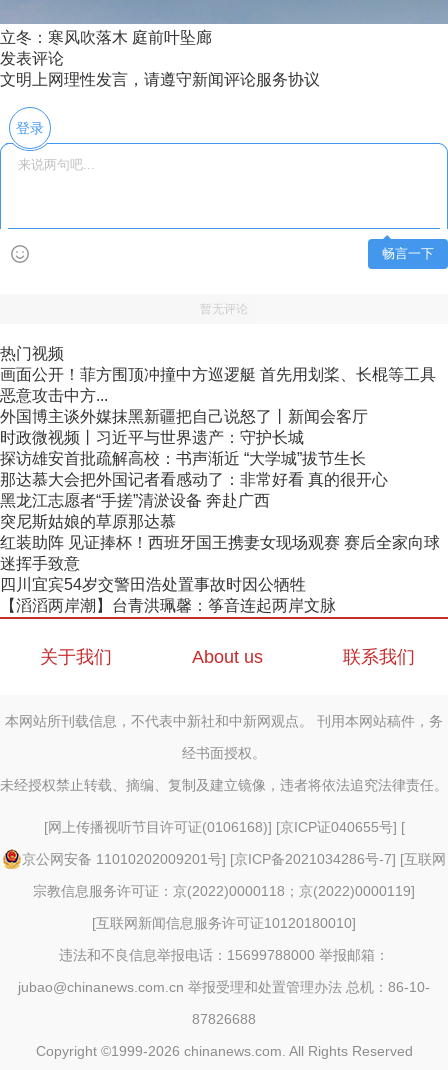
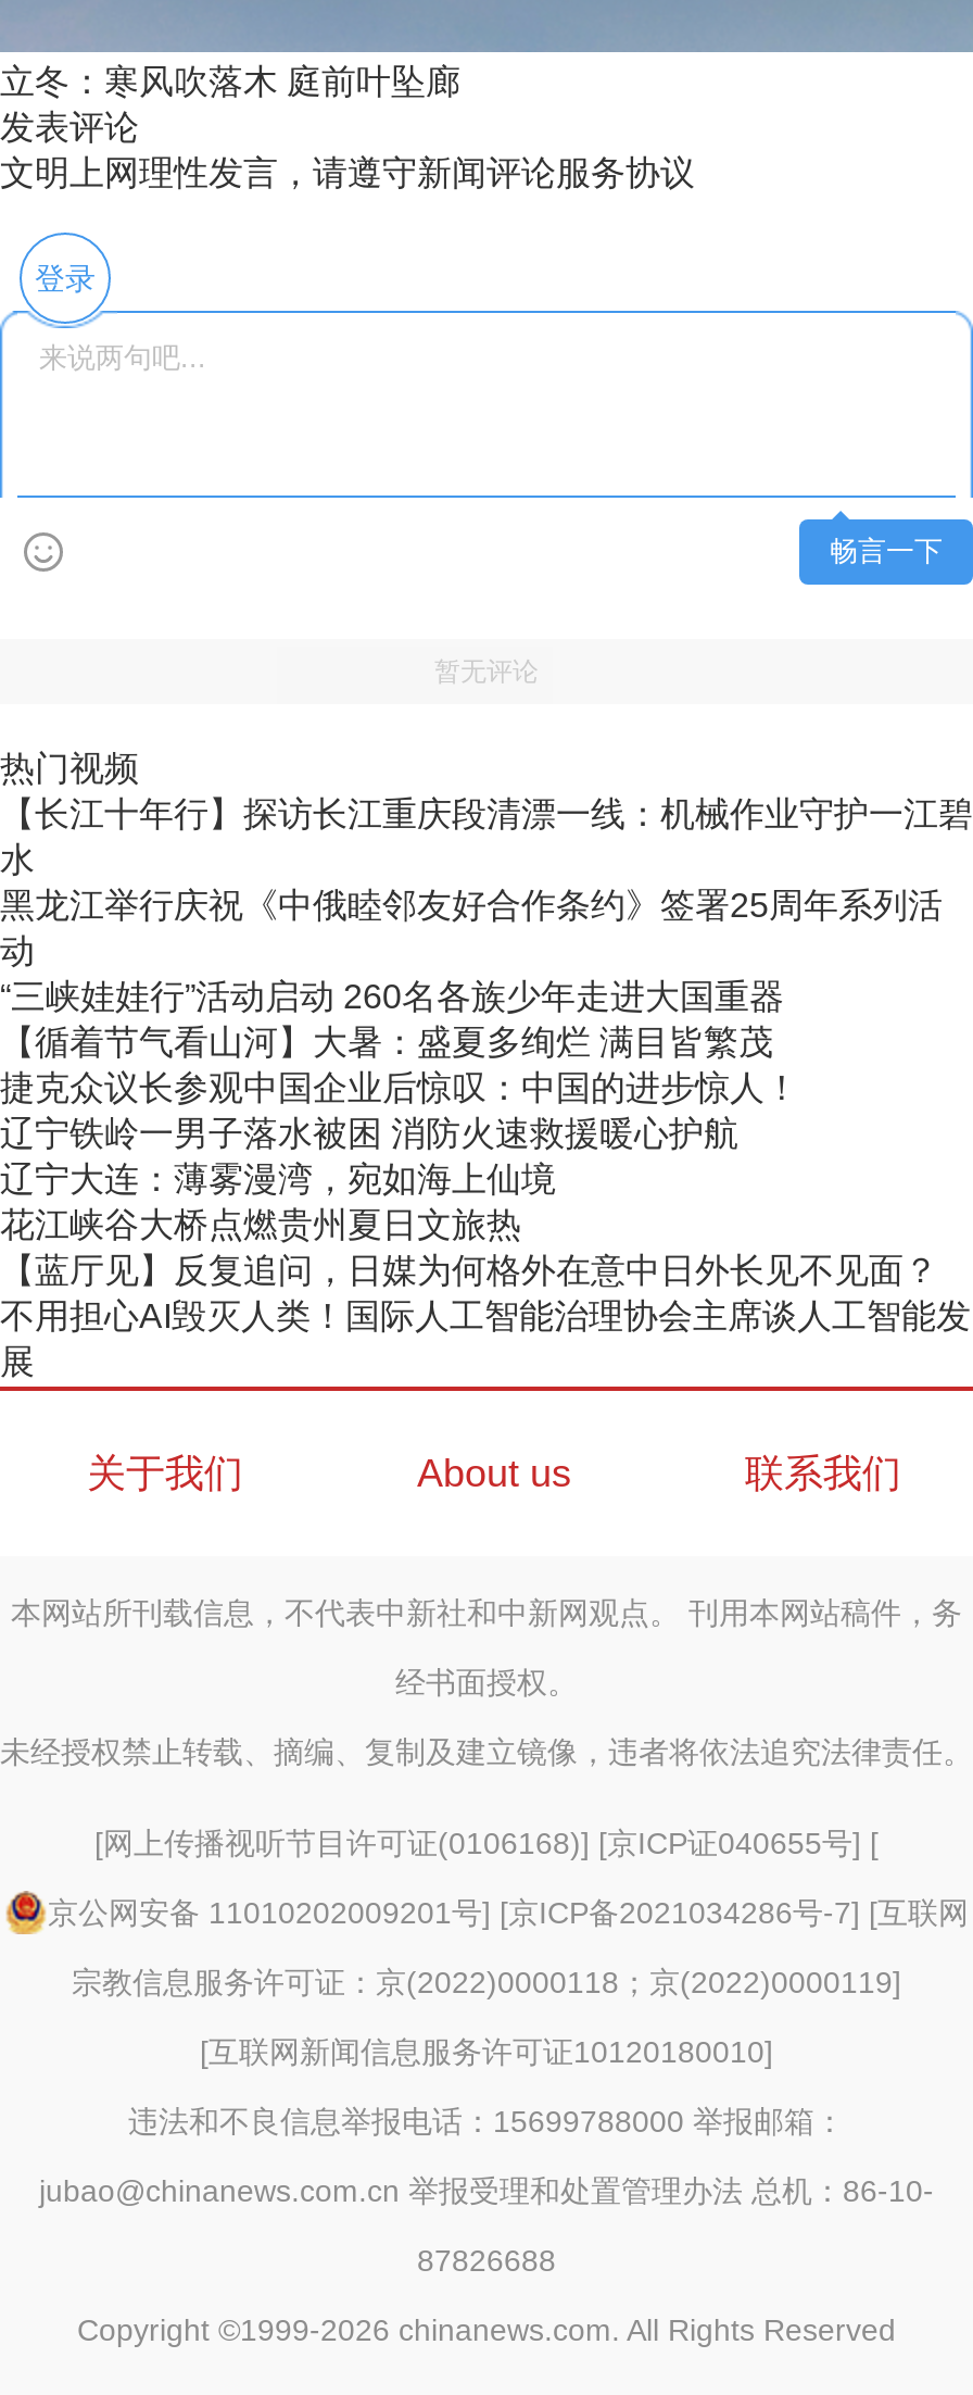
- 画面公开！菲方围顶冲撞中方巡逻艇 首先用划桨、长棍等工具
- 恶意攻击中方...
- 外国博主谈外媒抹黑新疆把自己说怒了丨新闻会客厅
- 时政微视频丨习近平与世界遗产：守护长城
- 探访雄安首批疏解高校：书声渐近 “大学城”拔节生长
- 那达慕大会把外国记者看感动了：非常好看 真的很开心
- 黑龙江志愿者“手搓”清淤设备 奔赴广西
- 突尼斯姑娘的草原那达慕
- 红装助阵 见证捧杯！西班牙国王携妻女现场观赛 赛后全家向球
- 迷挥手致意
- 四川宜宾54岁交警田浩处置事故时因公牺牲
- 【滔滔两岸潮】台青洪珮馨：筝音连起两岸文脉
+ 【长江十年行】探访长江重庆段清漂一线：机械作业守护一江碧
+ 水
+ 黑龙江举行庆祝《中俄睦邻友好合作条约》签署25周年系列活
+ 动
+ “三峡娃娃行”活动启动 260名各族少年走进大国重器
+ 【循着节气看山河】大暑：盛夏多绚烂 满目皆繁茂
+ 捷克众议长参观中国企业后惊叹：中国的进步惊人！
+ 辽宁铁岭一男子落水被困 消防火速救援暖心护航
+ 辽宁大连：薄雾漫湾，宛如海上仙境
+ 花江峡谷大桥点燃贵州夏日文旅热
+ 【蓝厅见】反复追问，日媒为何格外在意中日外长见不见面？
+ 不用担心AI毁灭人类！国际人工智能治理协会主席谈人工智能发
+ 展
